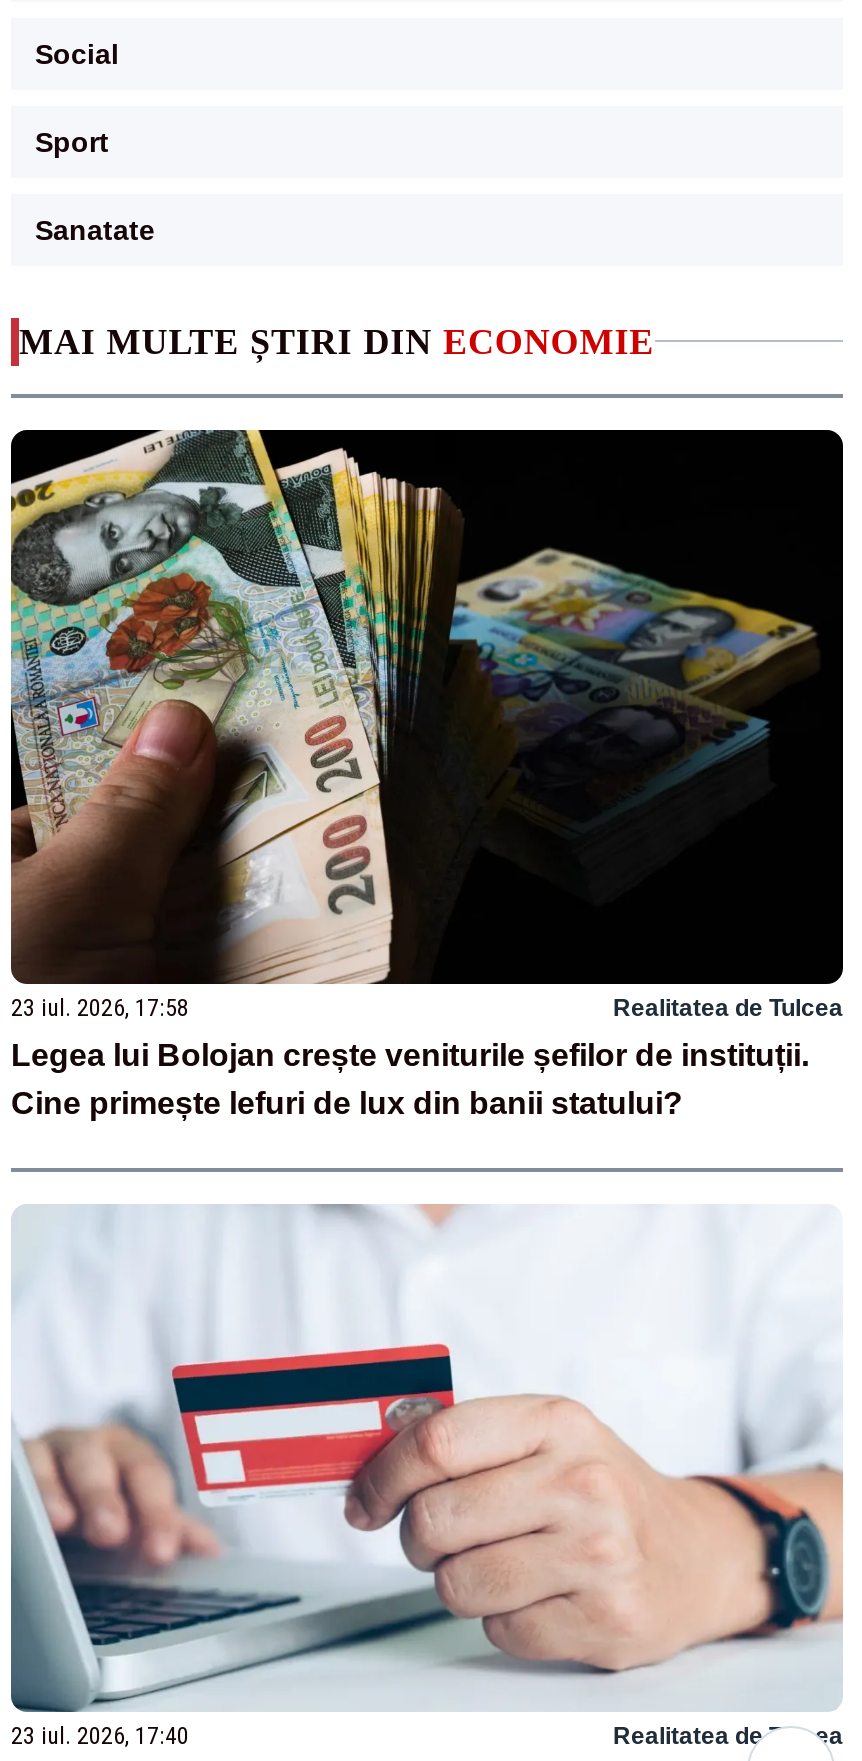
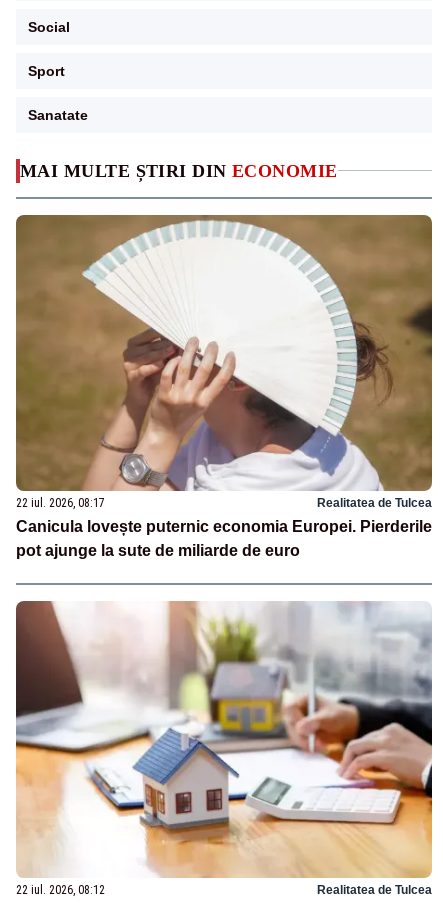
- [image]
- 23 iul. 2026, 17:58
+ [image]
+ 22 iul. 2026, 08:17

- Legea lui Bolojan crește veniturile șefilor de instituții.
- Cine primește lefuri de lux din banii statului?
+ Canicula lovește puternic economia Europei. Pierderile
+ pot ajunge la sute de miliarde de euro

- [image]
- 23 iul. 2026, 17:40
+ [image]
+ 22 iul. 2026, 08:12
